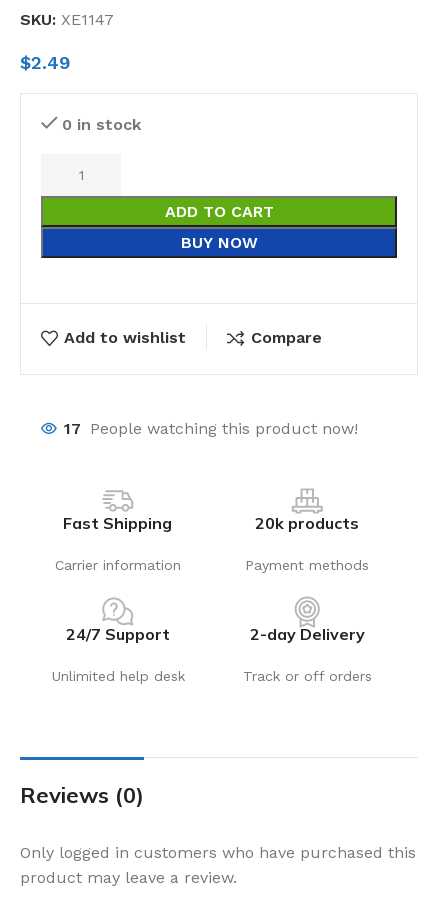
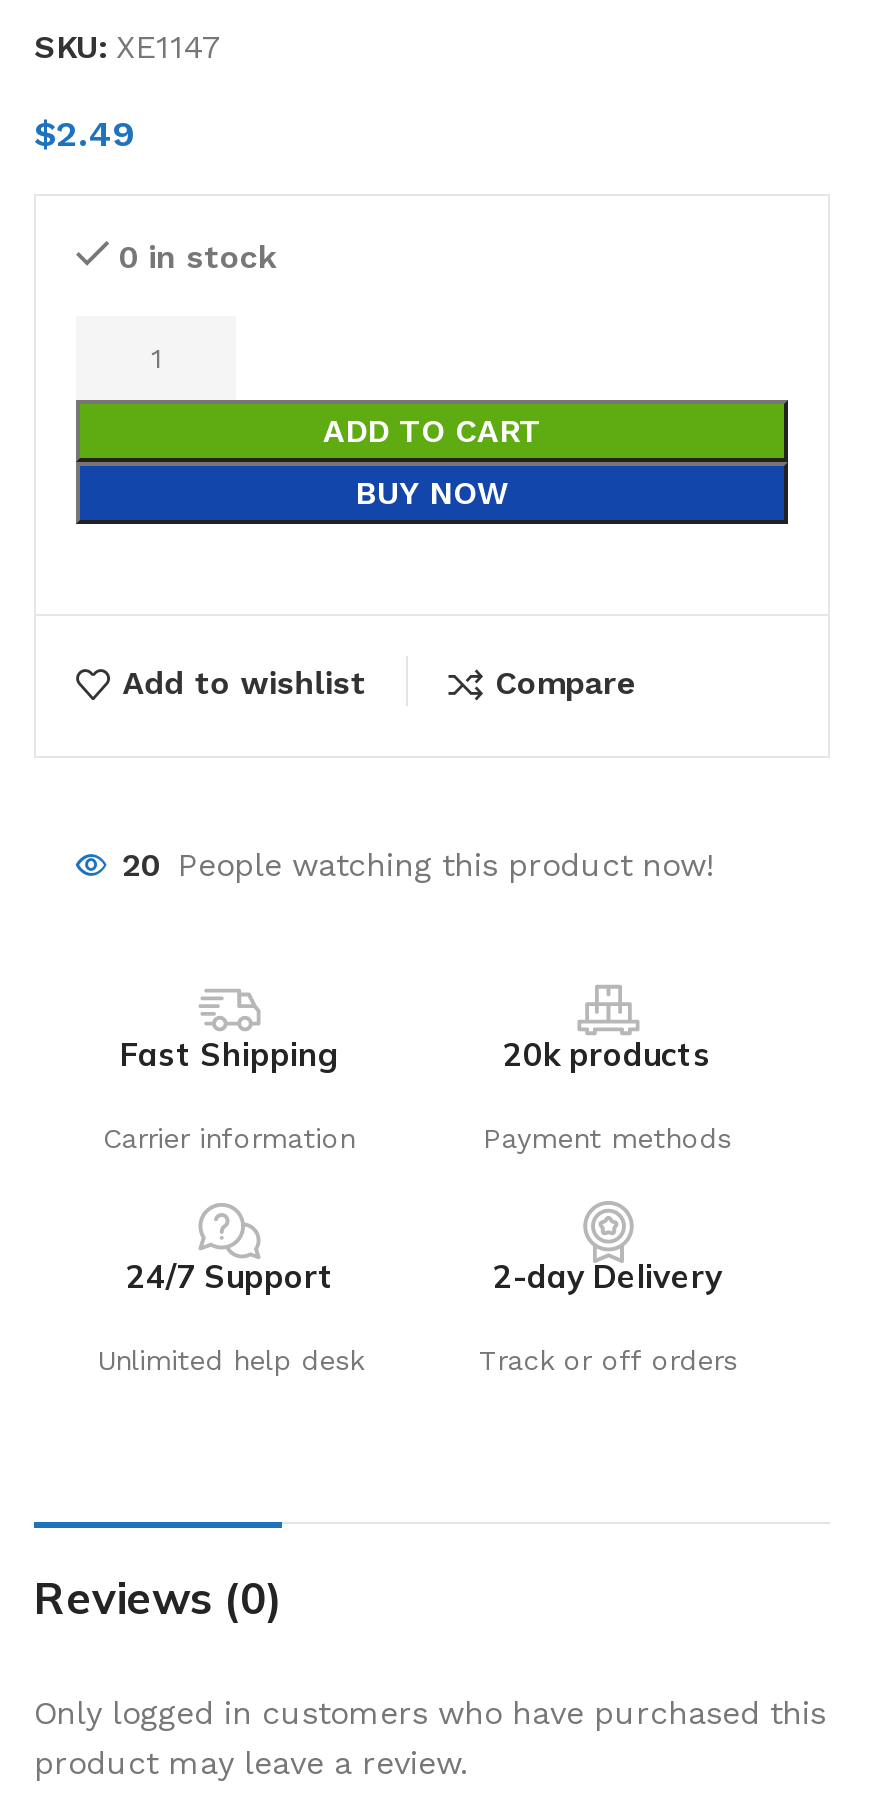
- 17 People watching this product now!
+ 20 People watching this product now!
